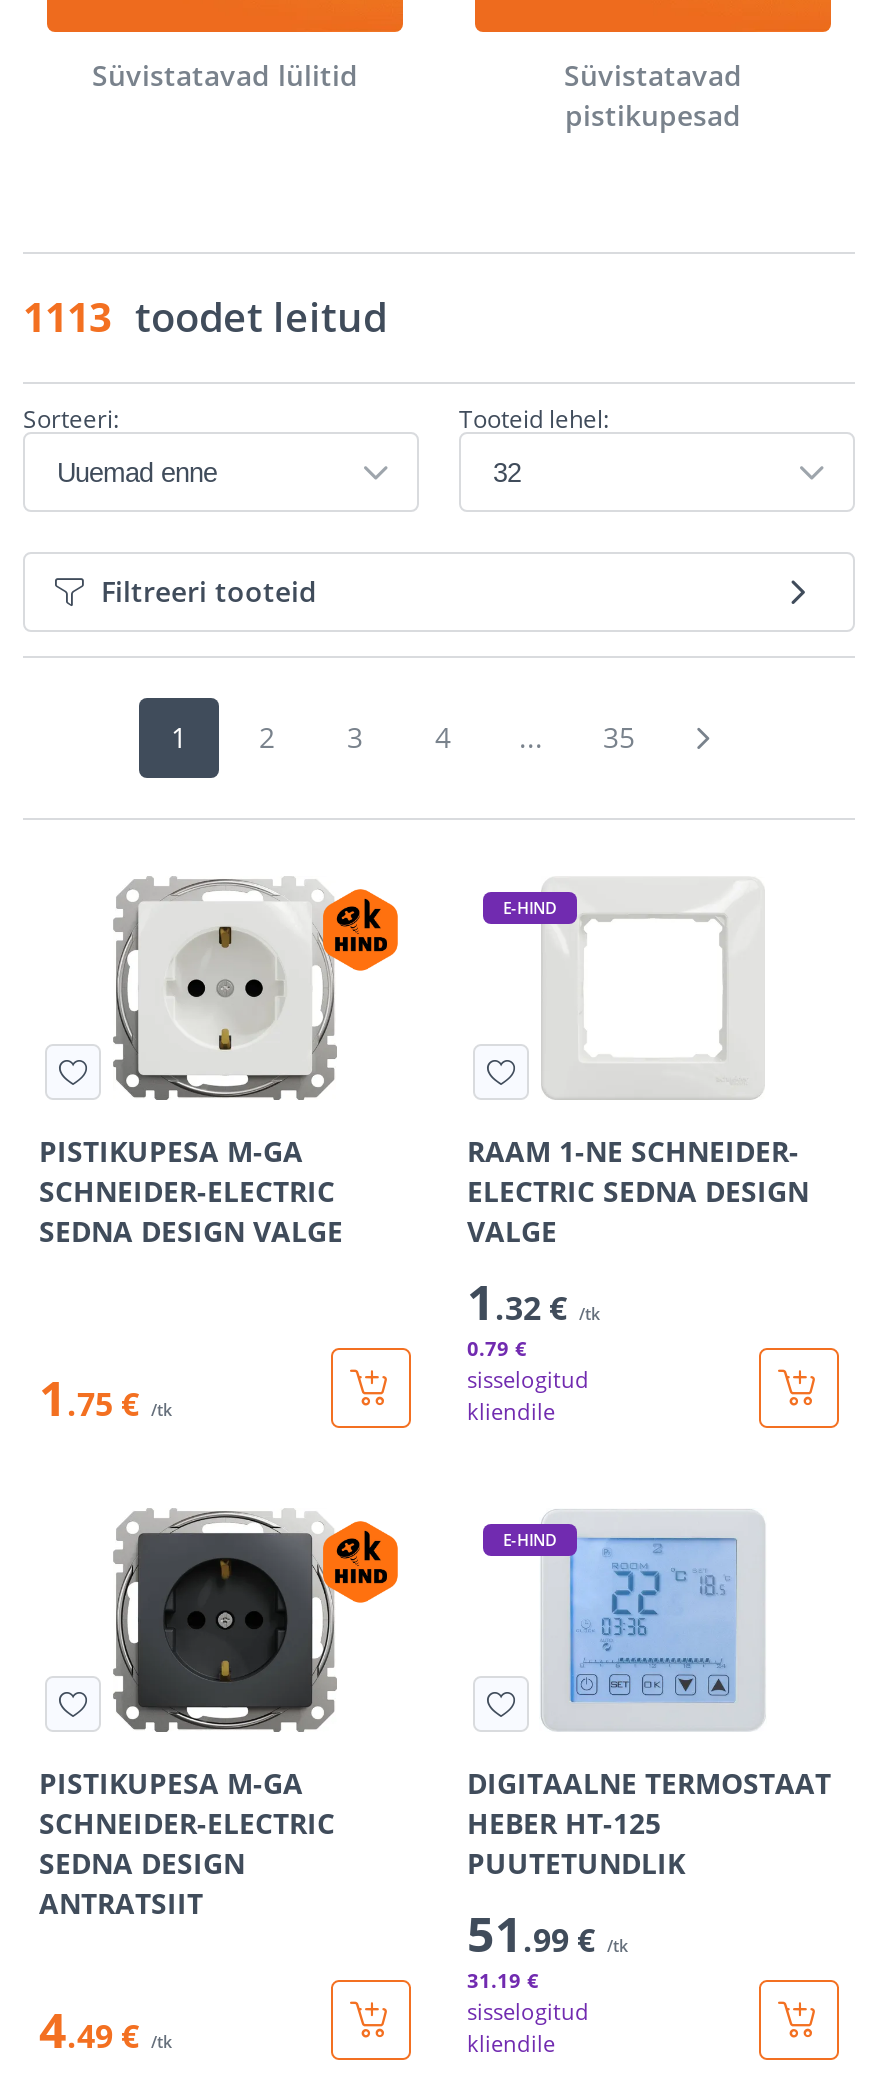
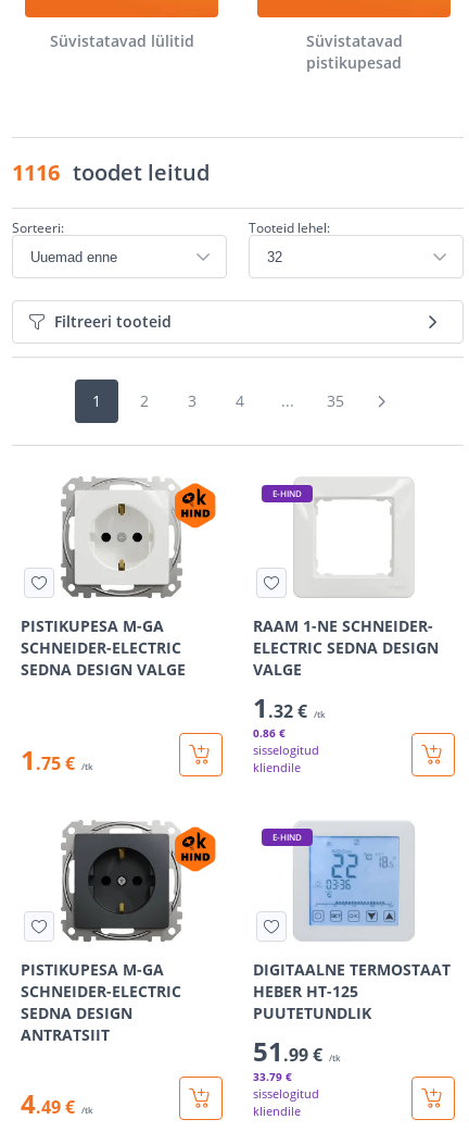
- 1113 toodet leitud
+ 1116 toodet leitud

- 0.79 €
+ 0.86 €

- 31.19 €
+ 33.79 €
